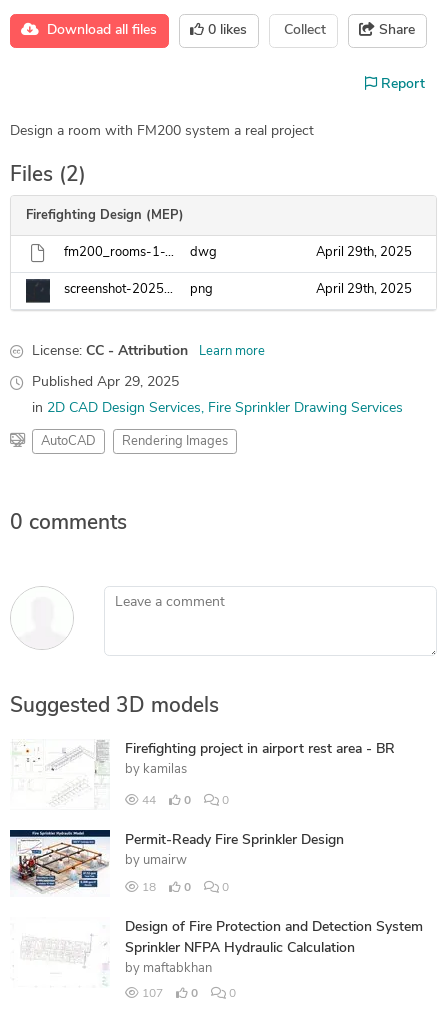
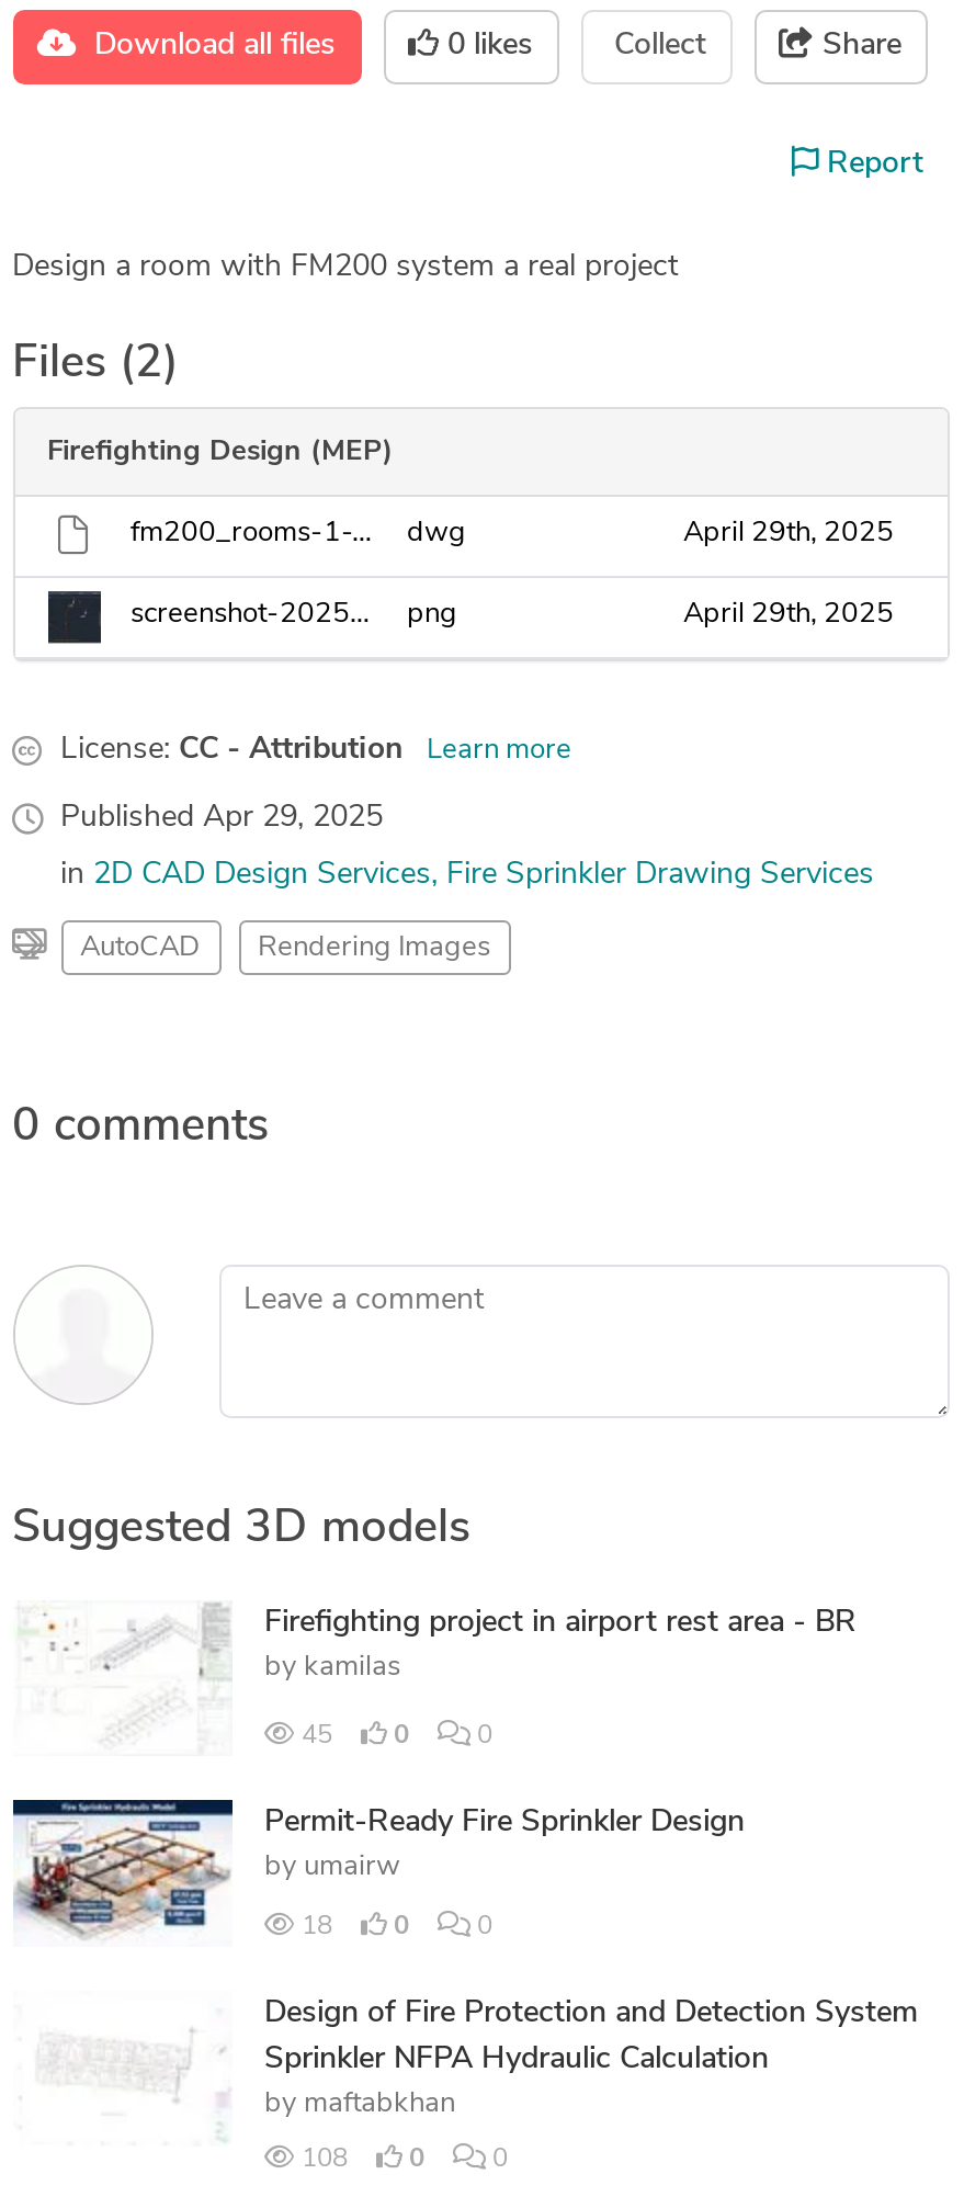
- 44
+ 45

- 107
+ 108
